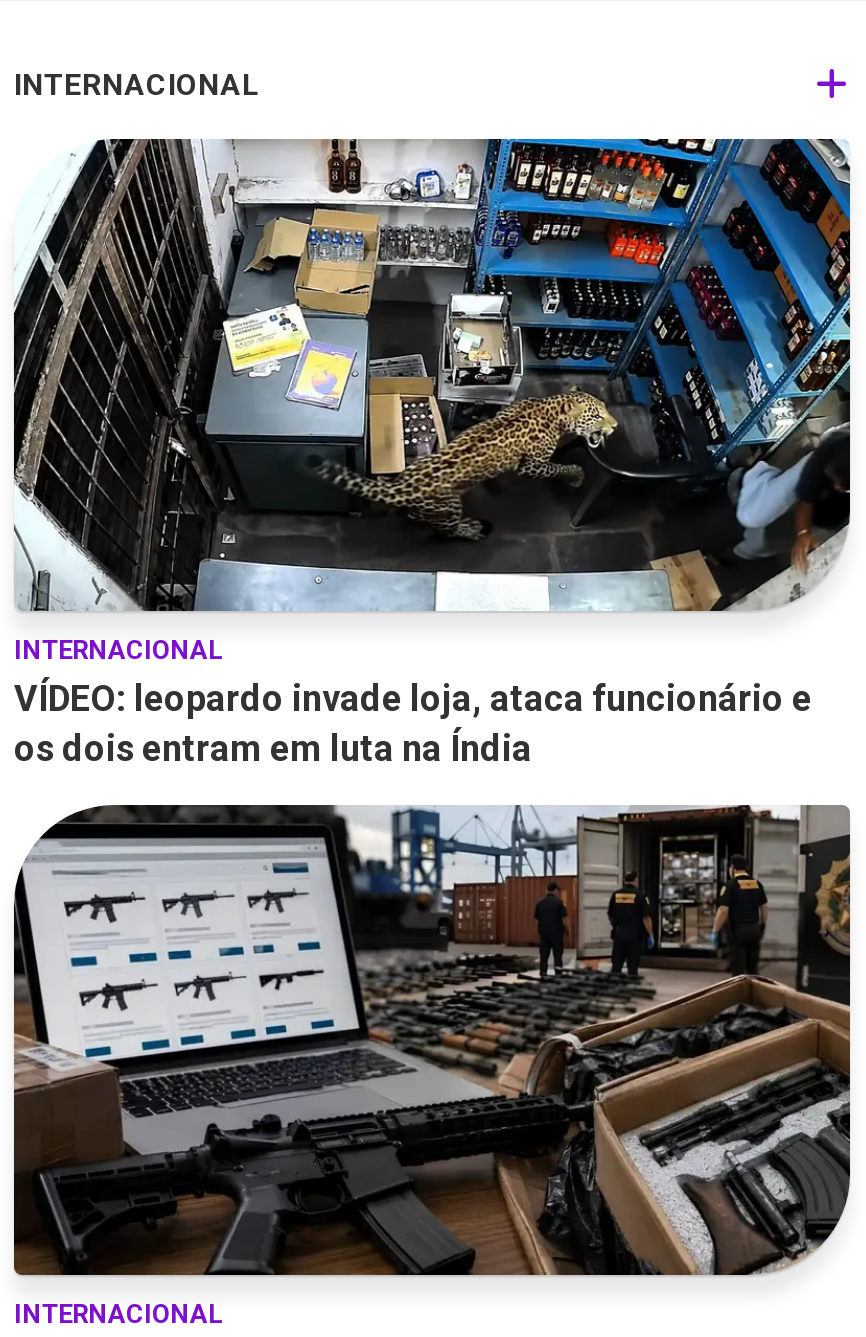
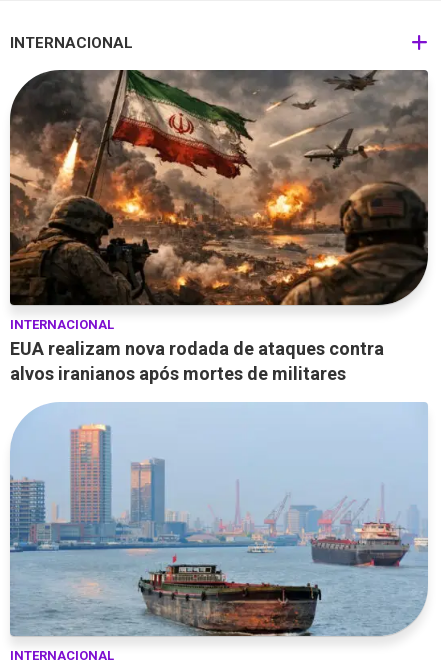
- [image]
- VÍDEO: leopardo invade loja, ataca funcionário e
- os dois entram em luta na Índia
+ [image]
+ EUA realizam nova rodada de ataques contra
+ alvos iranianos após mortes de militares

- [image]
+ [image]
